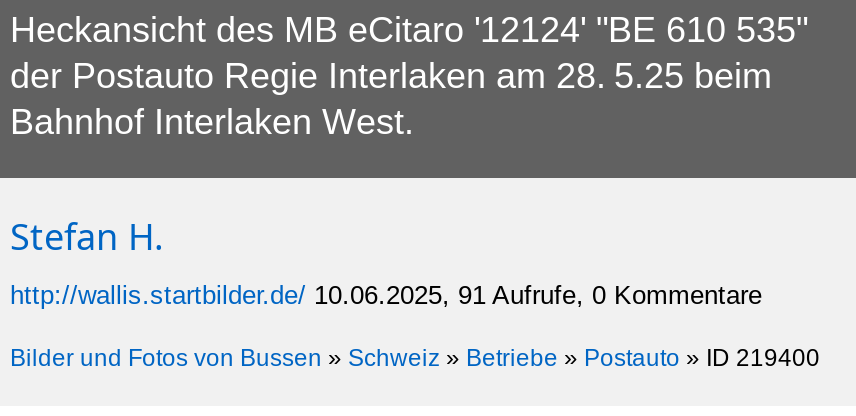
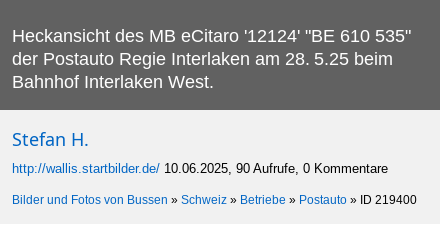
- http://wallis.startbilder.de/ 10.06.2025, 91 Aufrufe, 0 Kommentare
+ http://wallis.startbilder.de/ 10.06.2025, 90 Aufrufe, 0 Kommentare
